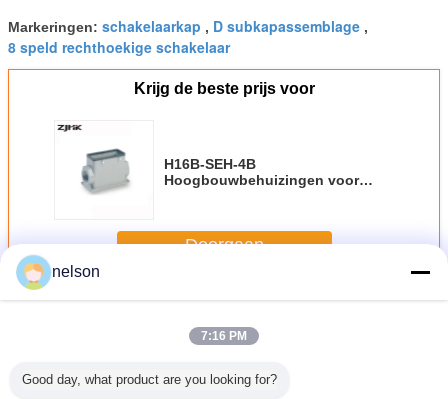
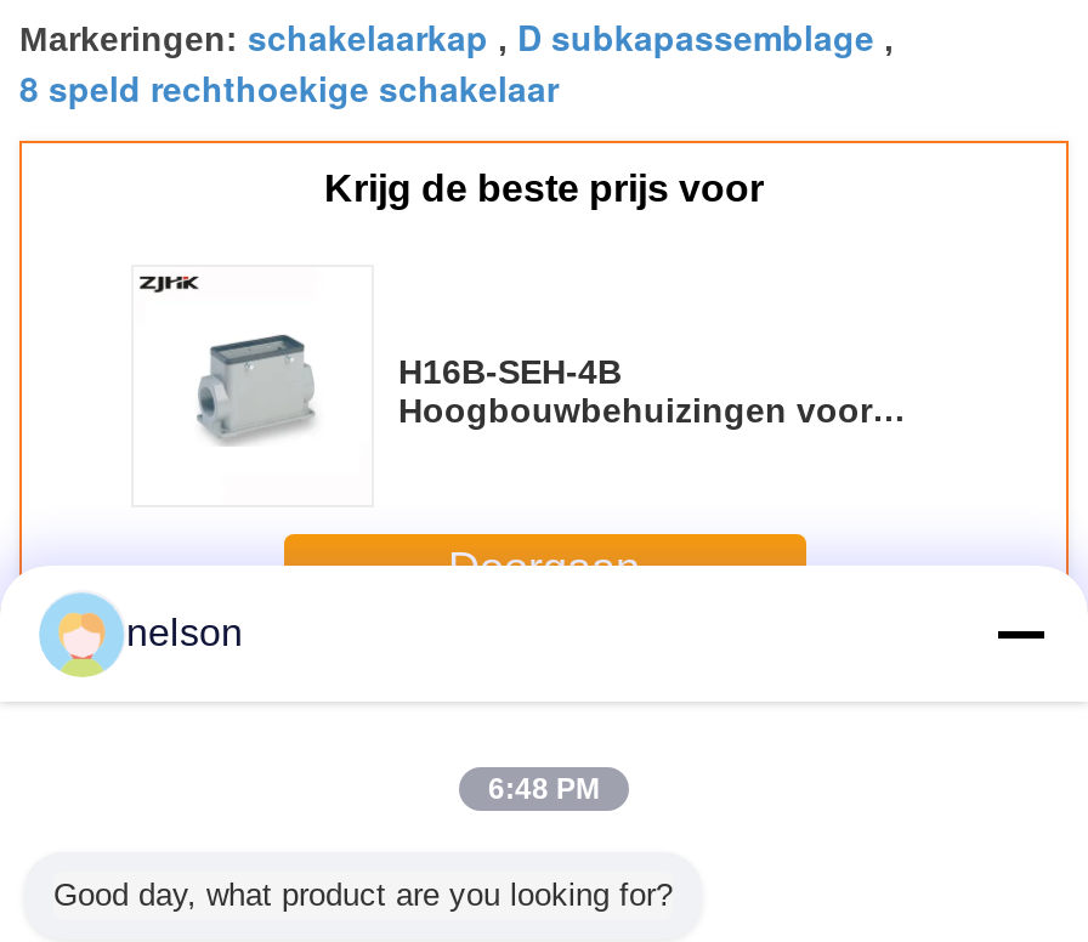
- 7:16 PM
+ 6:48 PM
